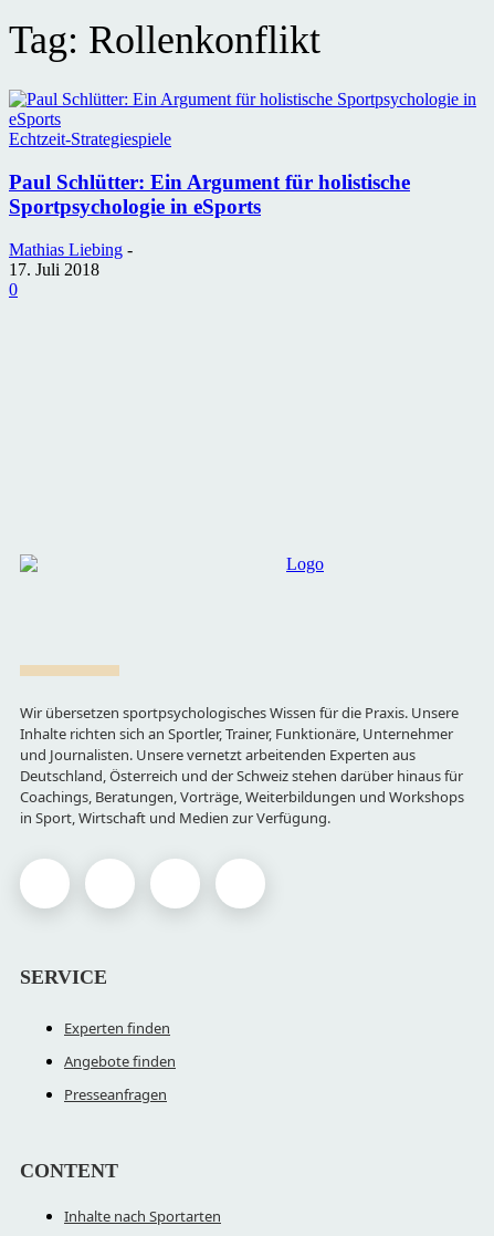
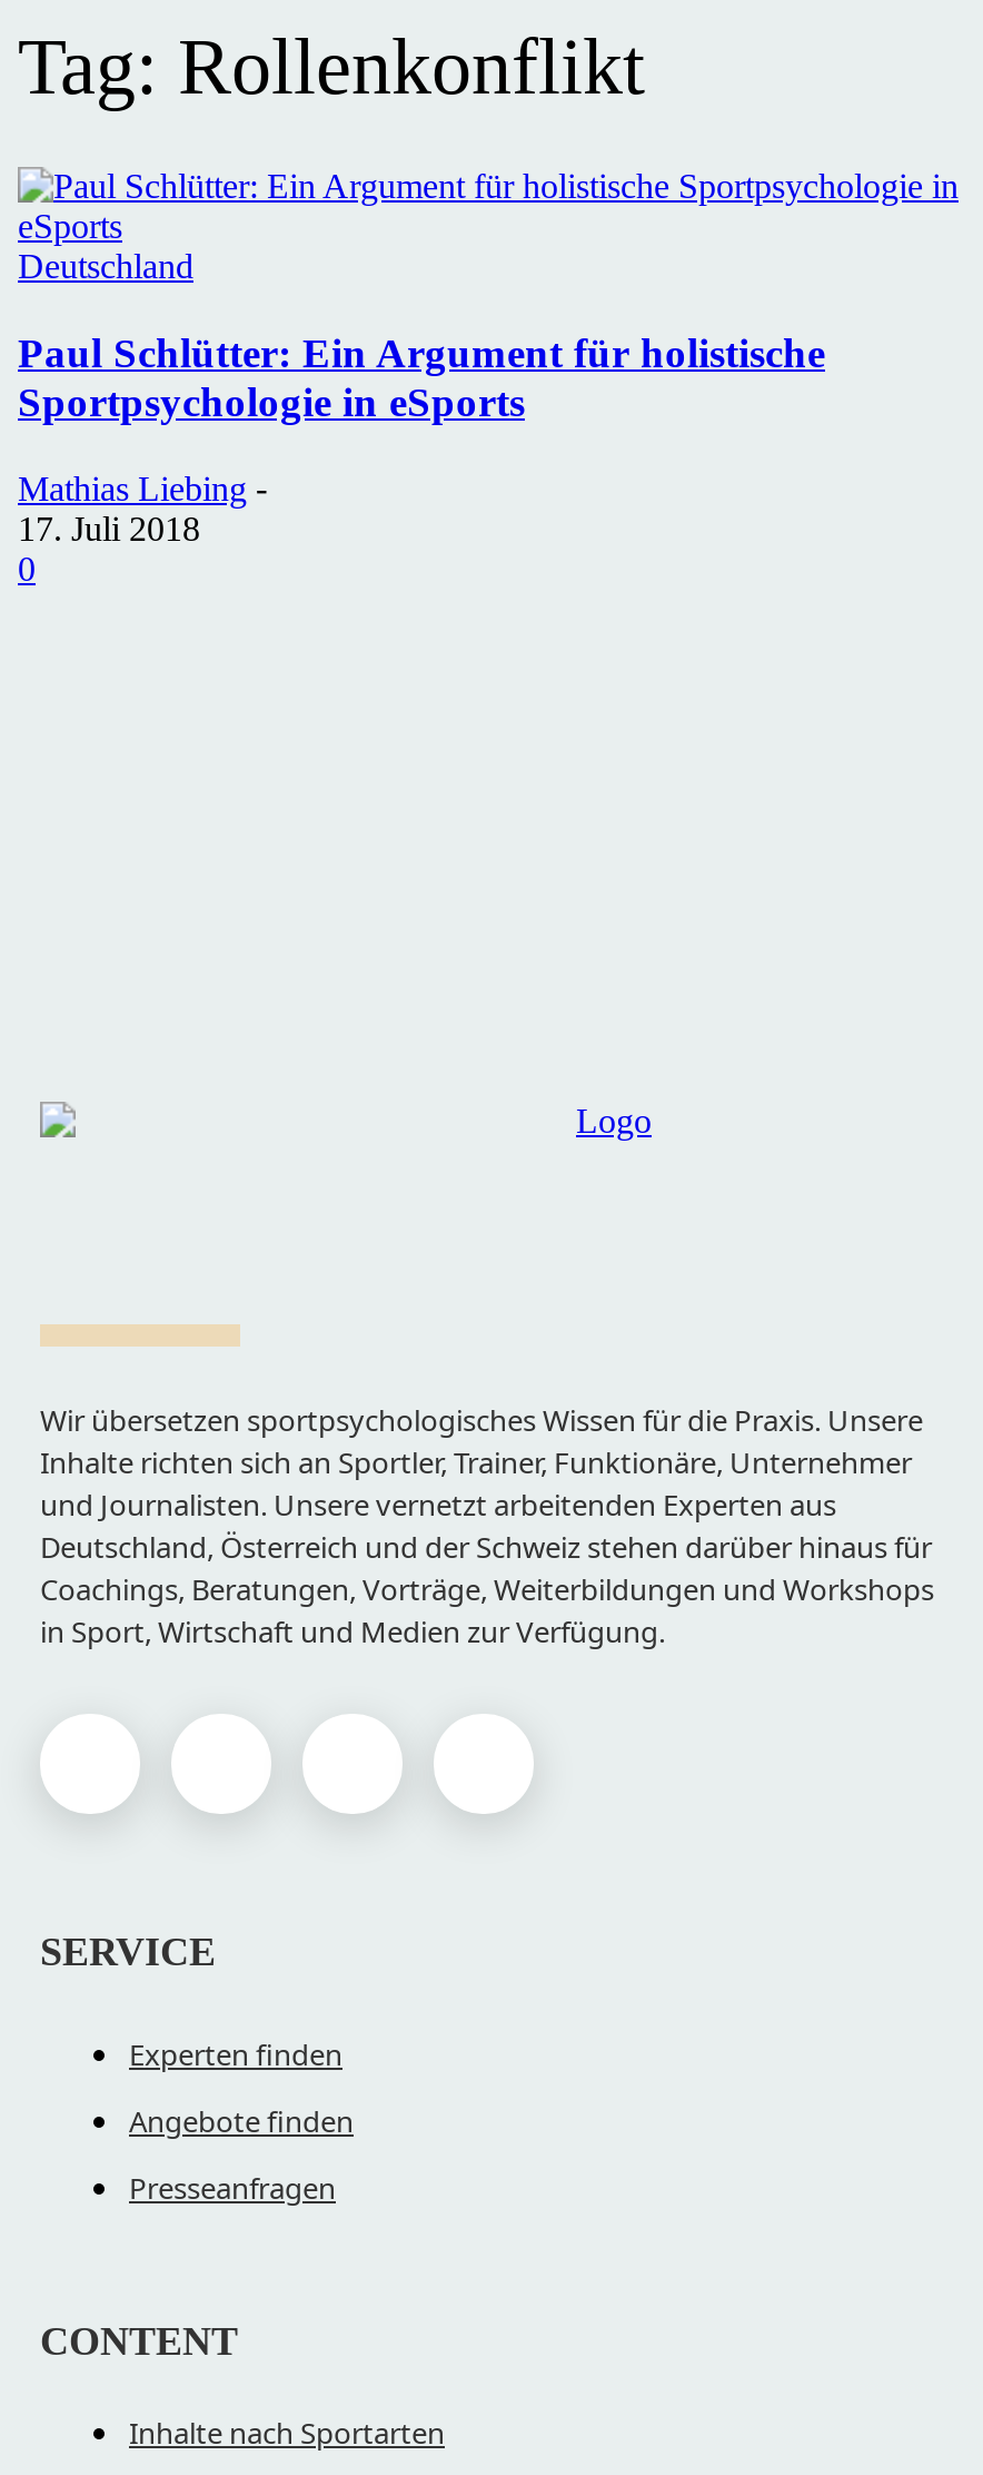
- Echtzeit-Strategiespiele
+ Deutschland
